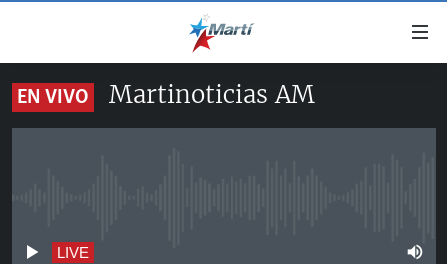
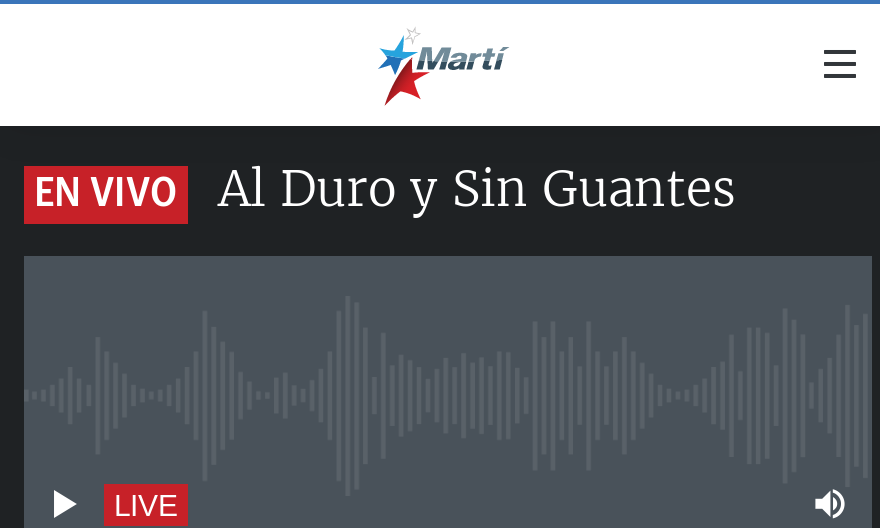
- Martinoticias AM
+ Al Duro y Sin Guantes
